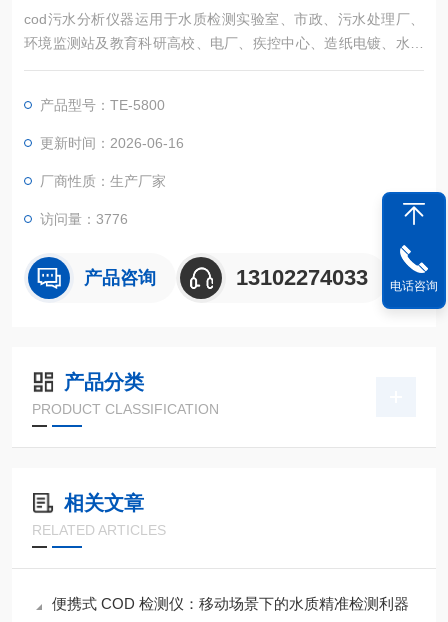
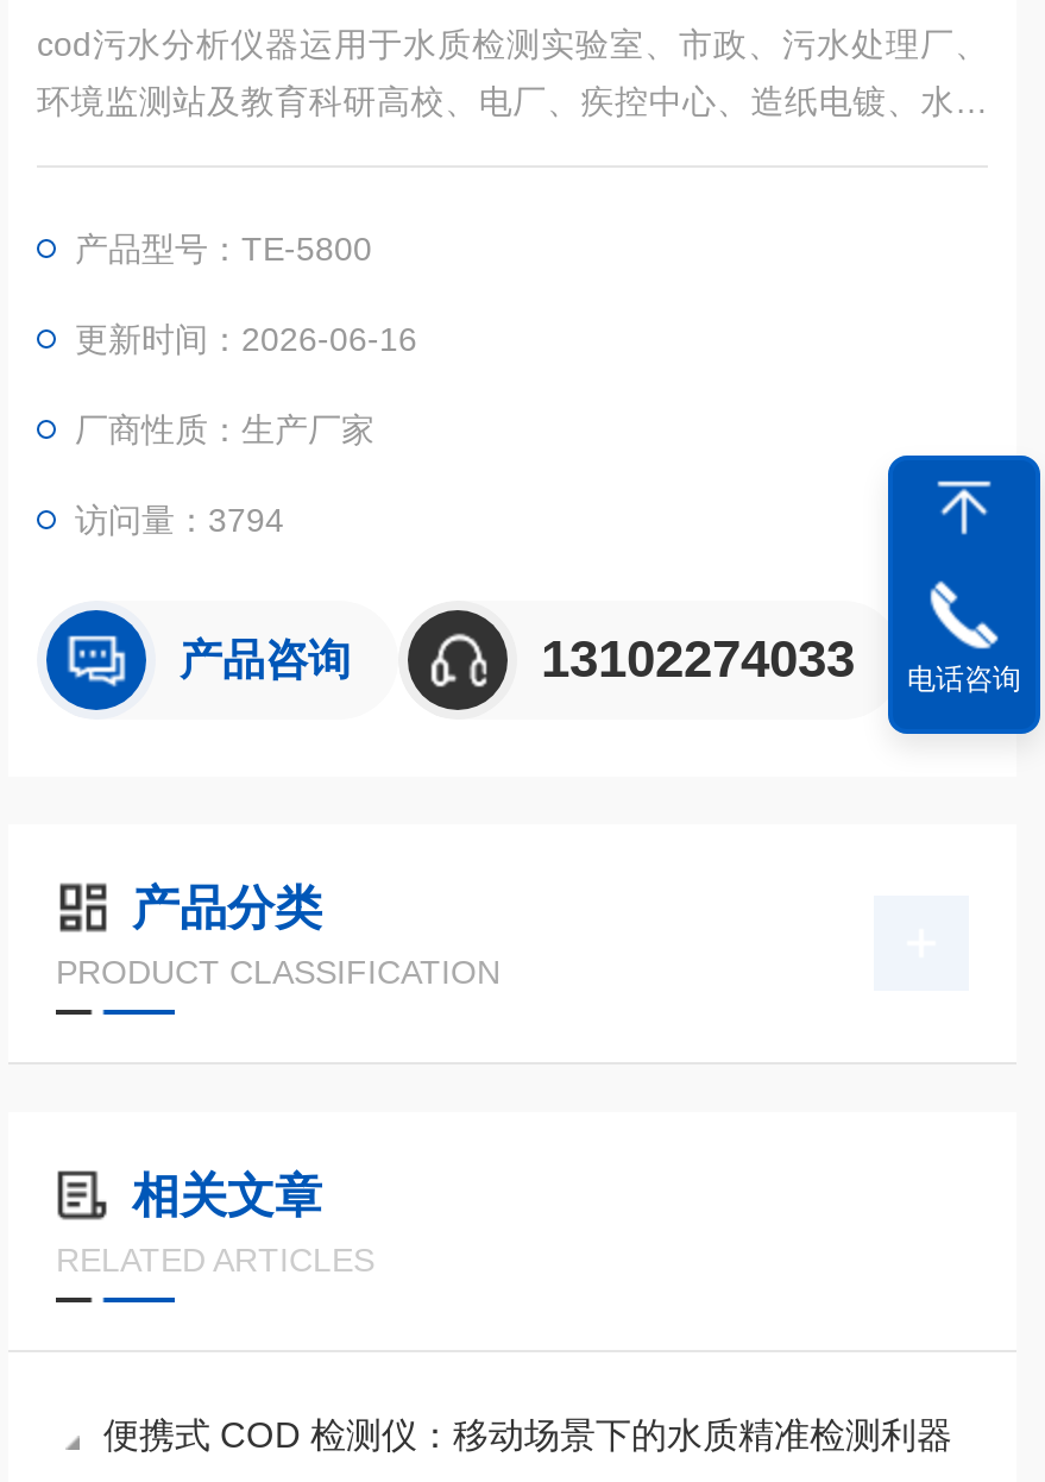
- 访问量：3776
+ 访问量：3794
